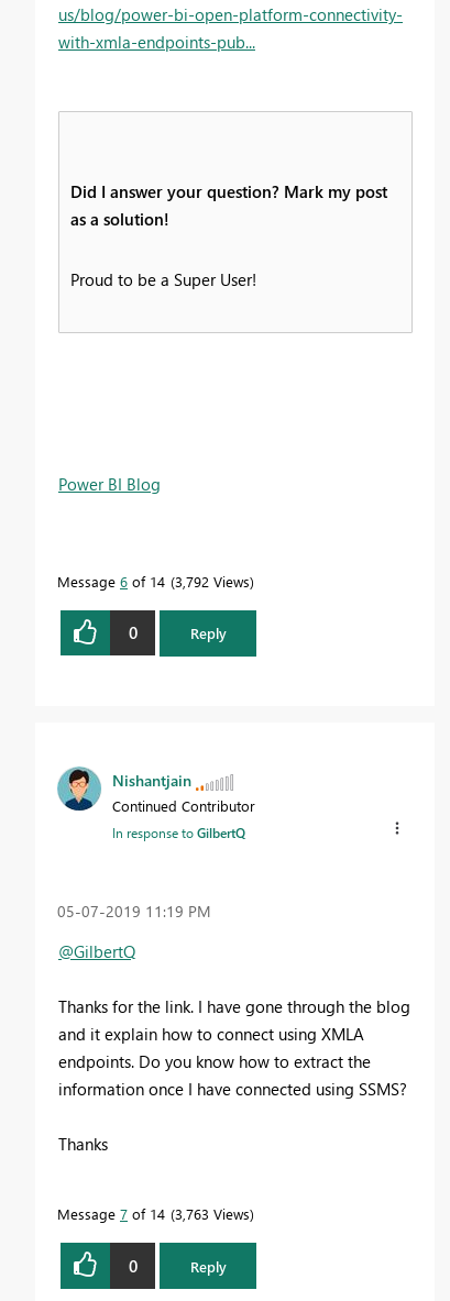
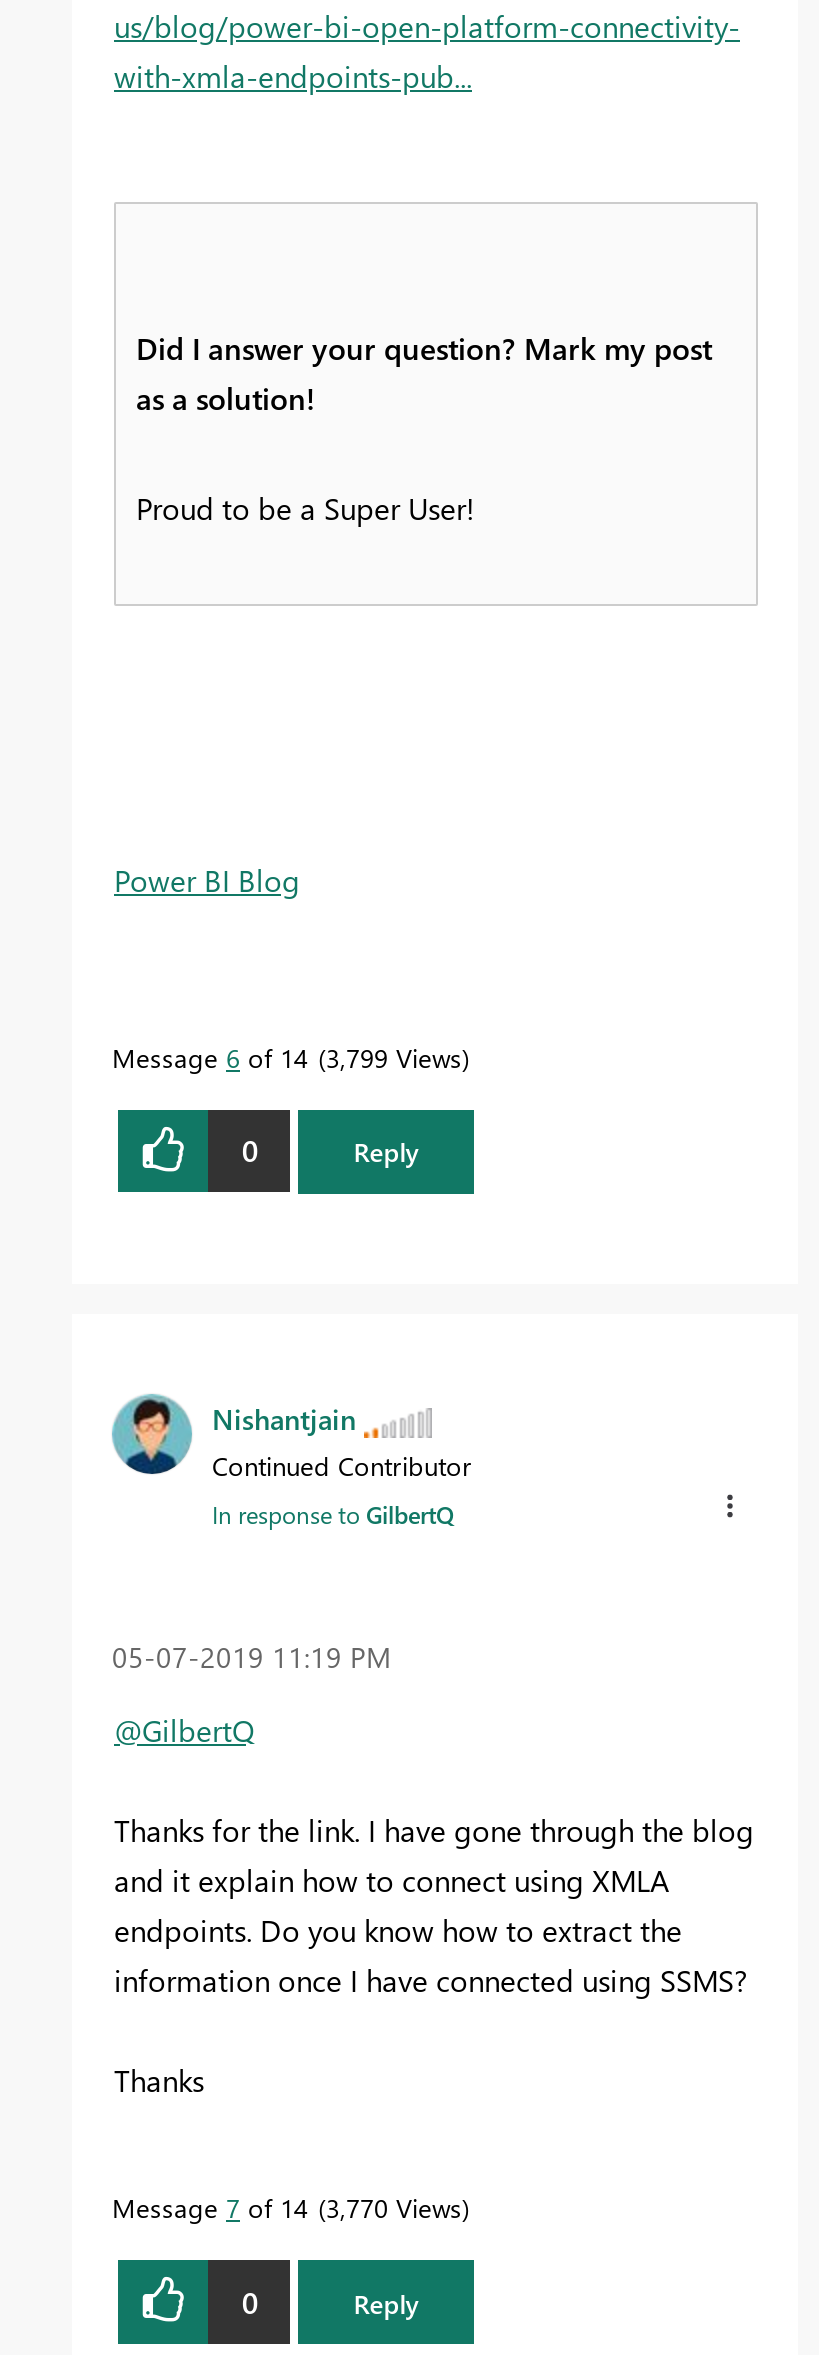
- Message 6 of 14 3,792 Views
+ Message 6 of 14 3,799 Views

- Message 7 of 14 3,763 Views
+ Message 7 of 14 3,770 Views
